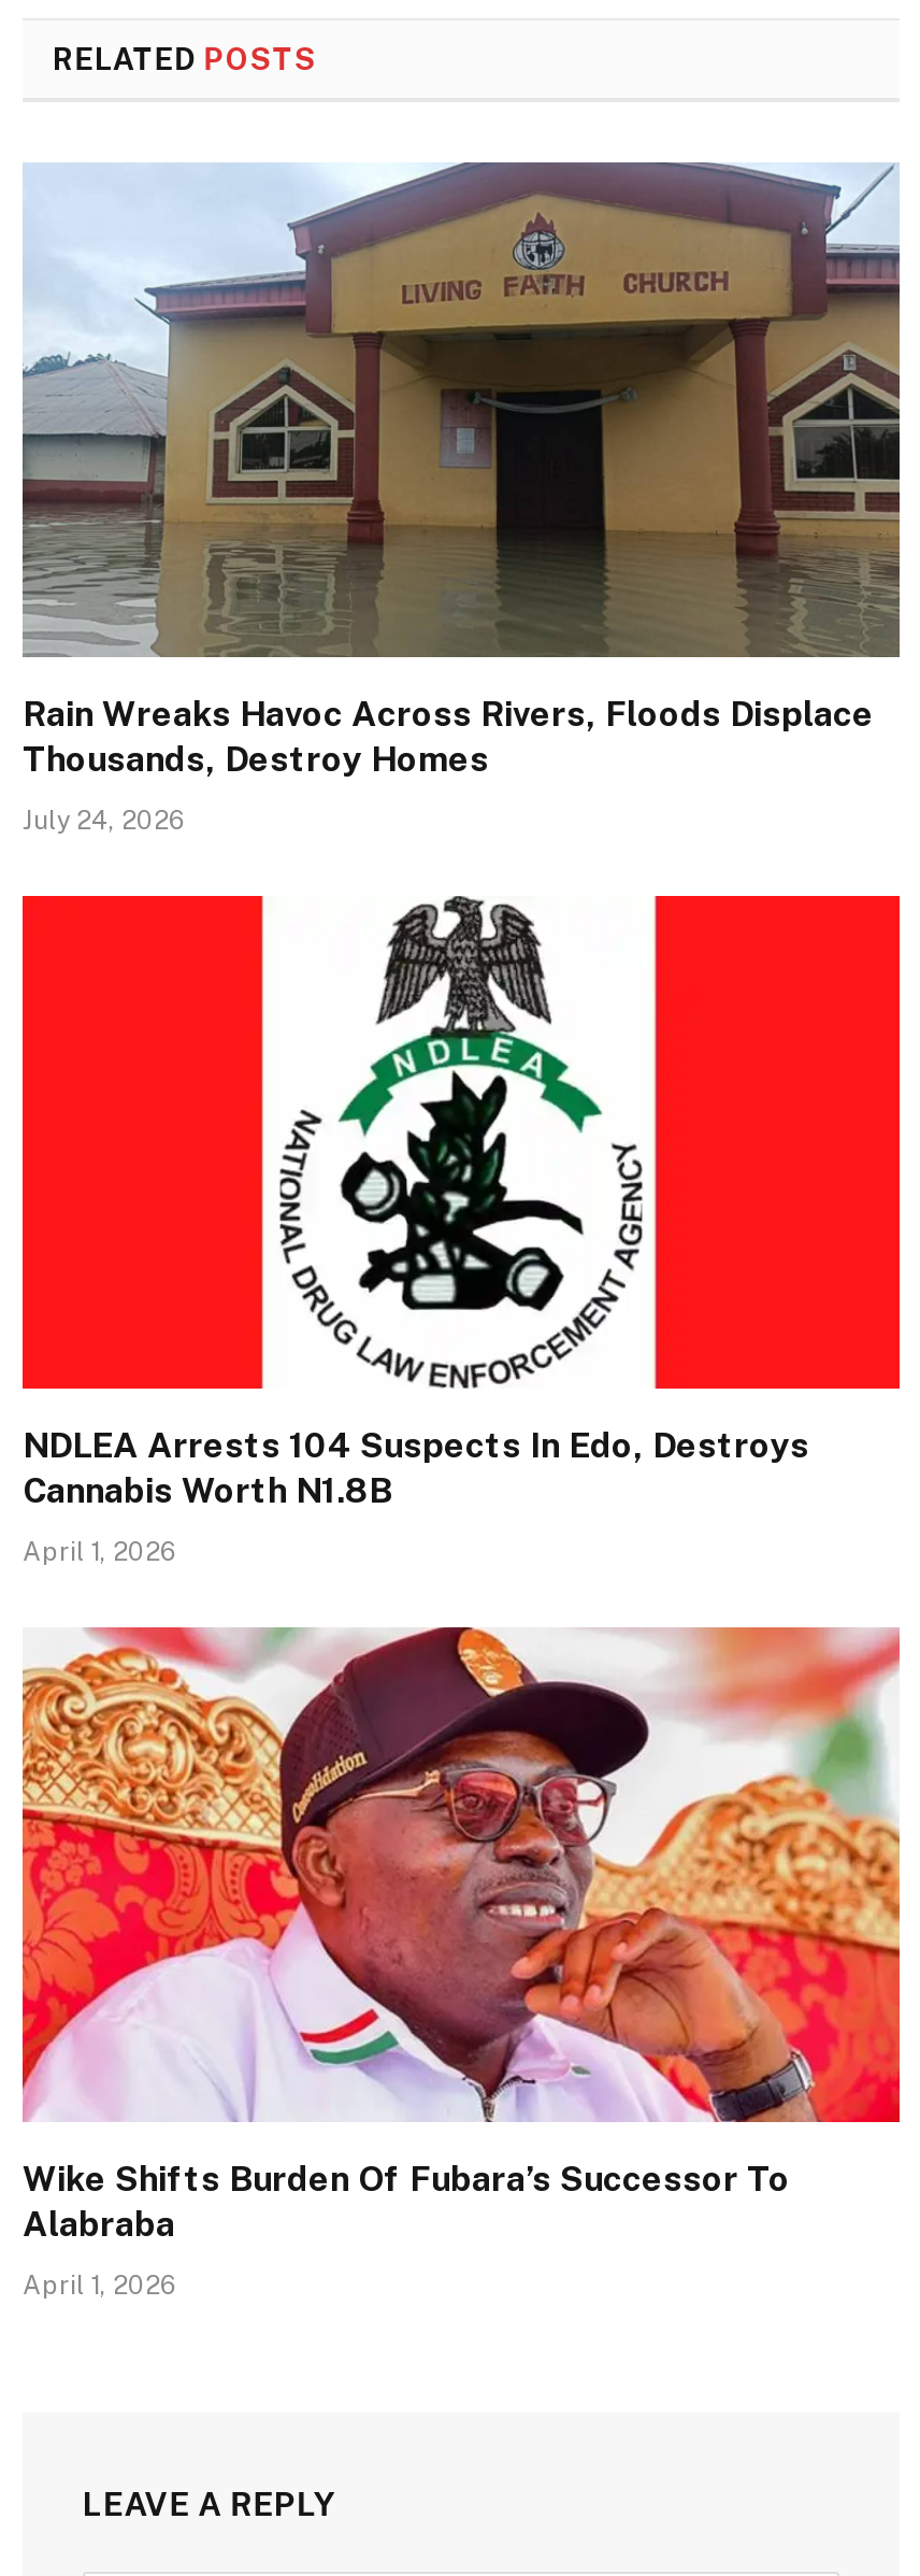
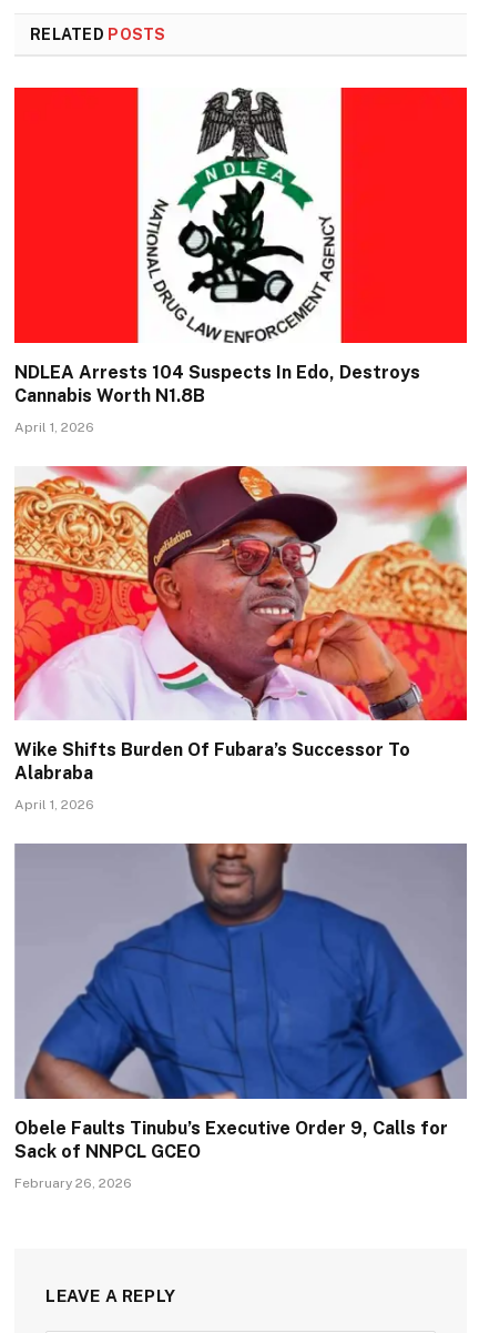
- [image]
- Rain Wreaks Havoc Across Rivers, Floods Displace
- Thousands, Destroy Homes
- July 24, 2026

moved up: [image]

moved up: [image] | NDLEA Arrests 104 Suspects In Edo, Destroys | Cannabis Worth N1.8B | April 1, 2026 | Wike Shifts Burden Of Fubara’s Successor To | Alabraba | April 1, 2026

+ [image]
+ Obele Faults Tinubu’s Executive Order 9, Calls for
+ Sack of NNPCL GCEO
+ February 26, 2026
